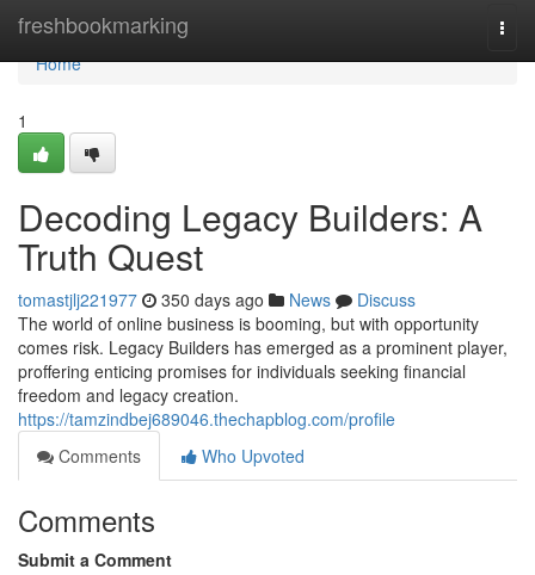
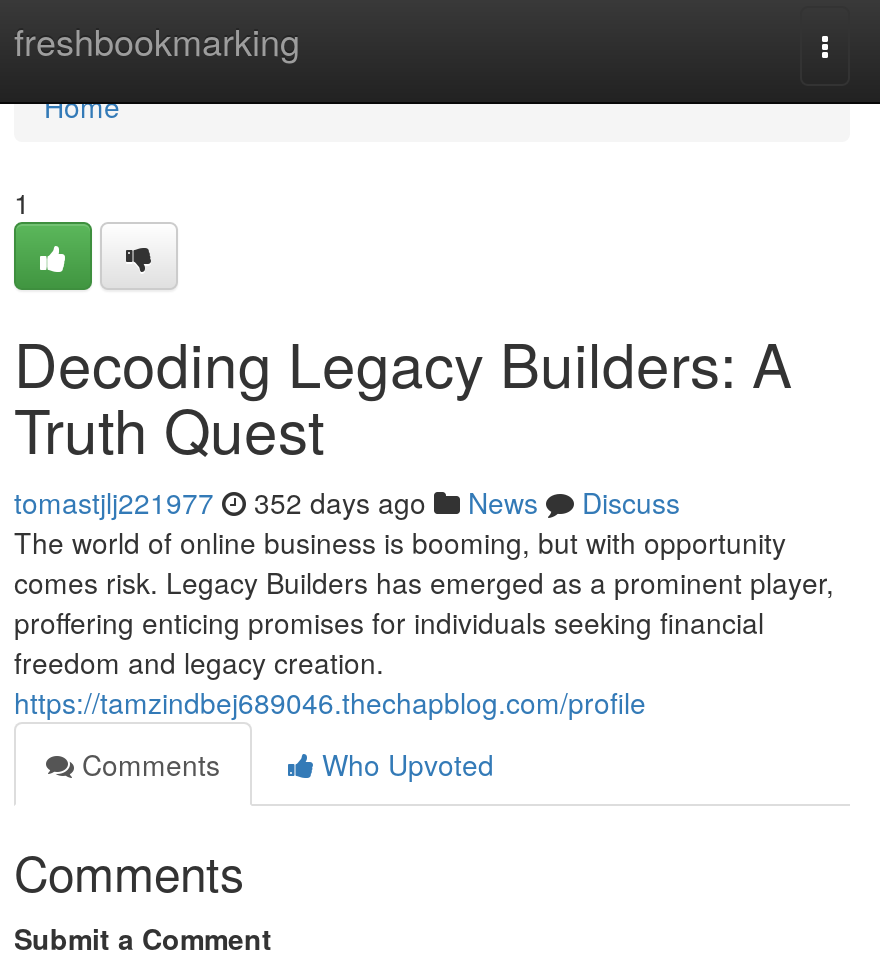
- tomastjlj221977 350 days ago News Discuss
+ tomastjlj221977 352 days ago News Discuss
